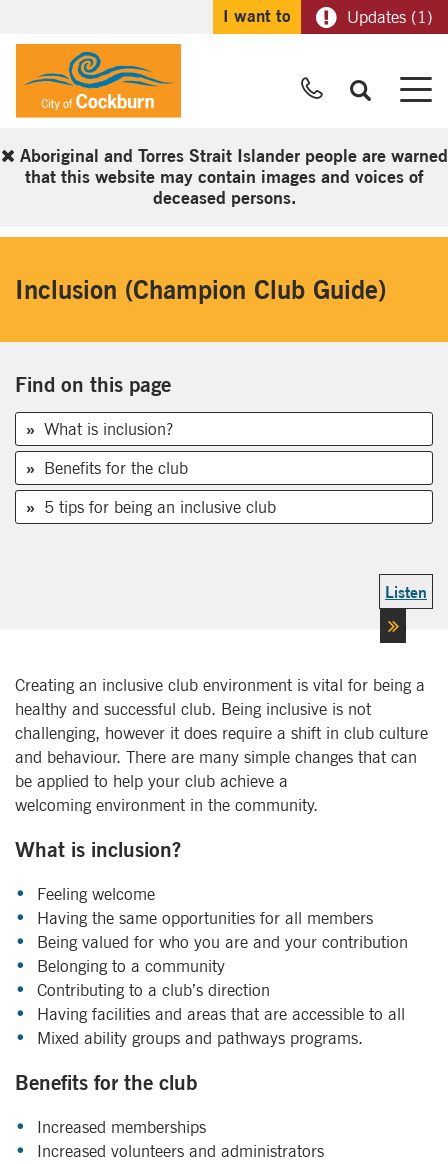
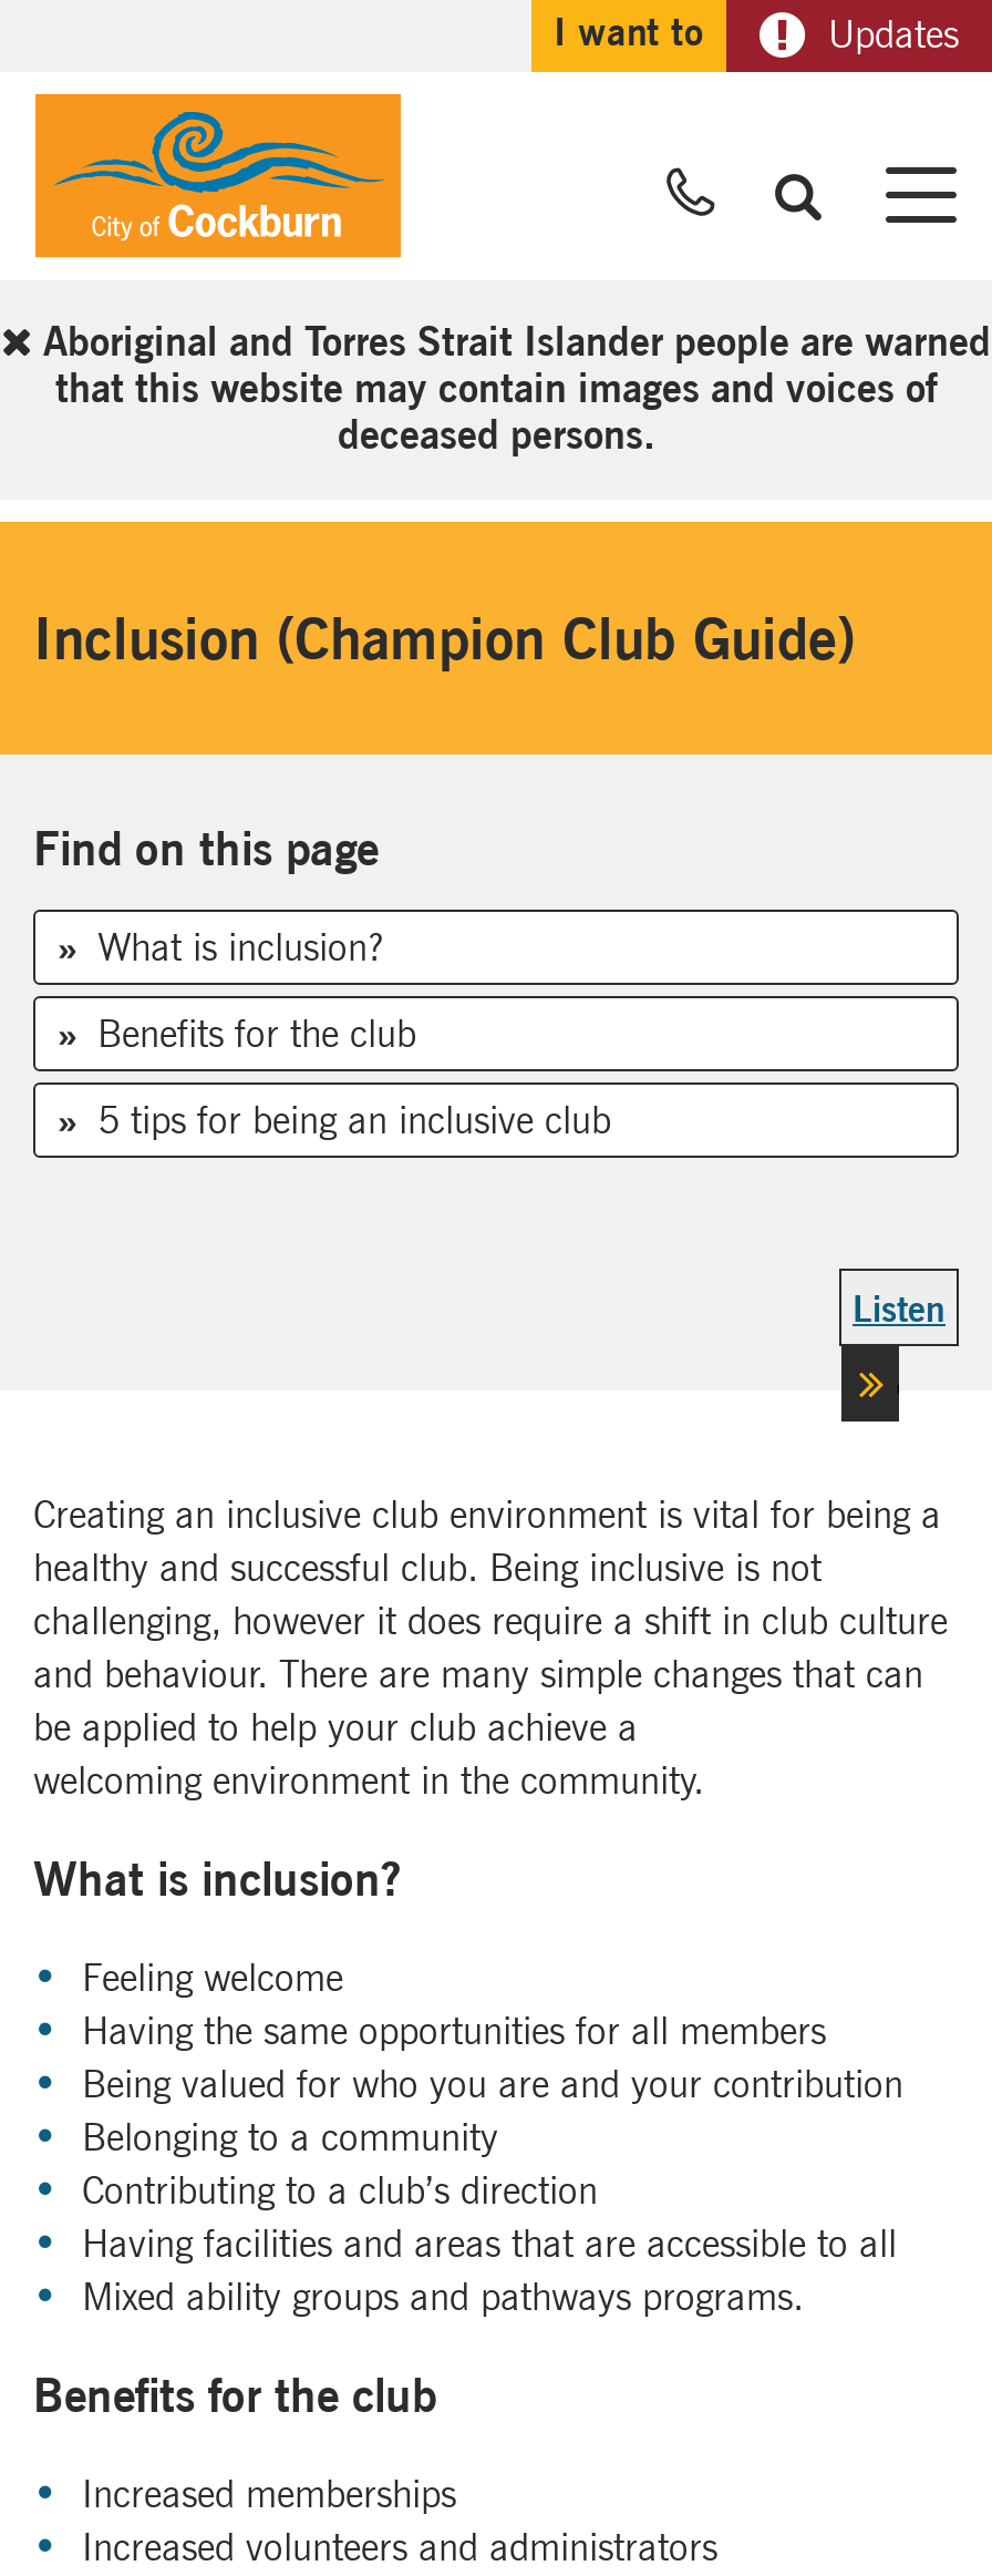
- Updates (1)
+ Updates
